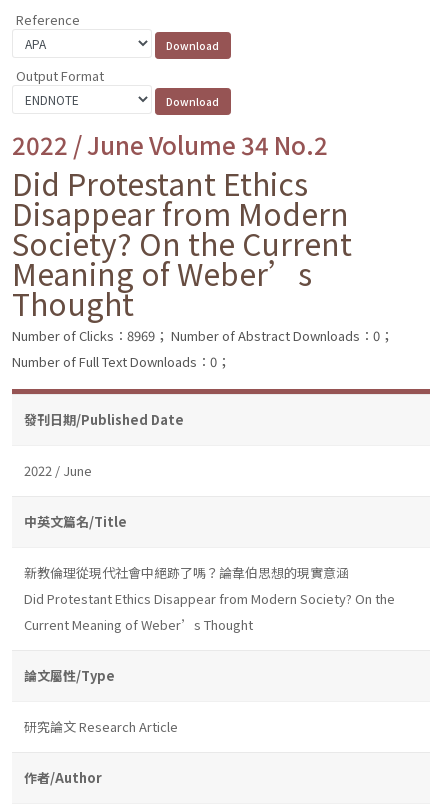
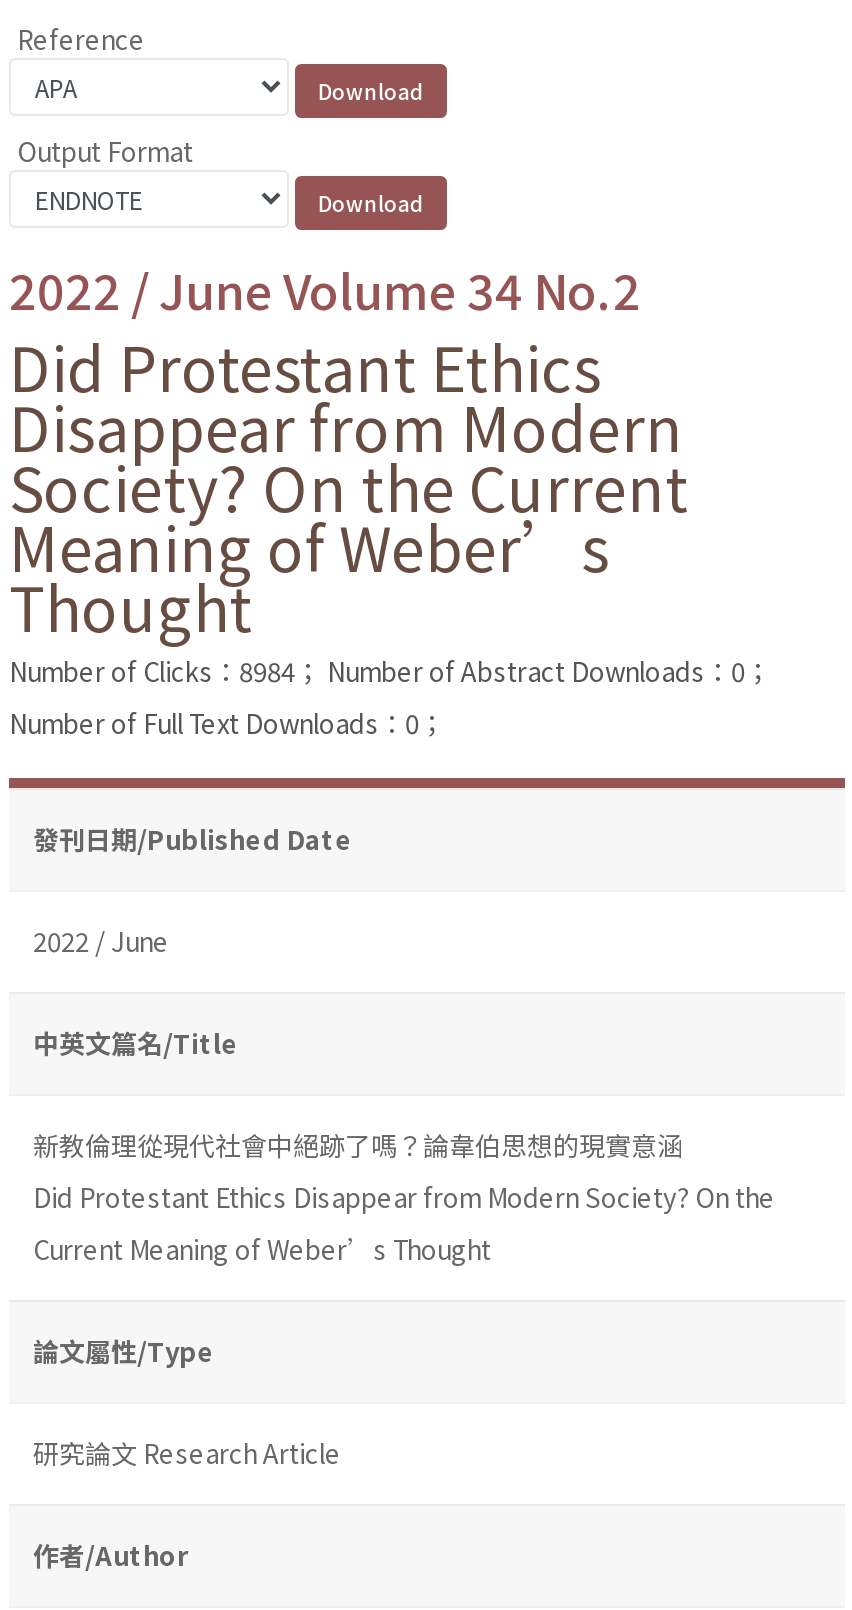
- Number of Clicks：8969； Number of Abstract Downloads：0；
+ Number of Clicks：8984； Number of Abstract Downloads：0；
